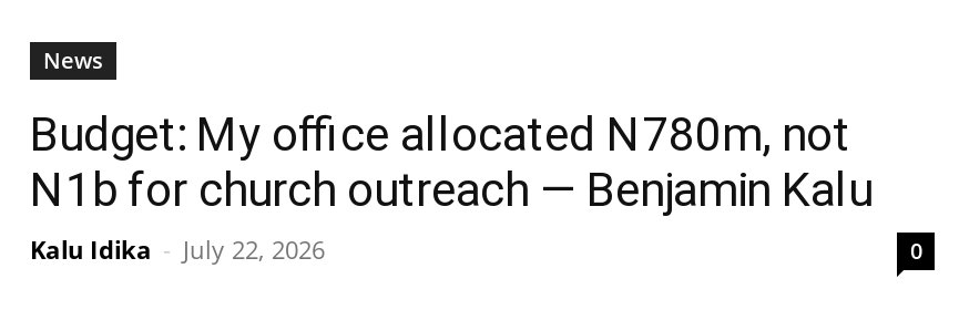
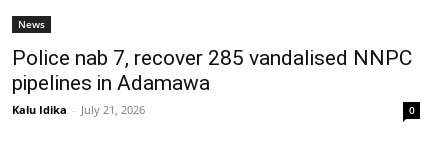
- Budget: My office allocated N780m, not
- N1b for church outreach — Benjamin Kalu
- Kalu Idika - July 22, 2026
+ Police nab 7, recover 285 vandalised NNPC
+ pipelines in Adamawa
+ Kalu Idika - July 21, 2026
